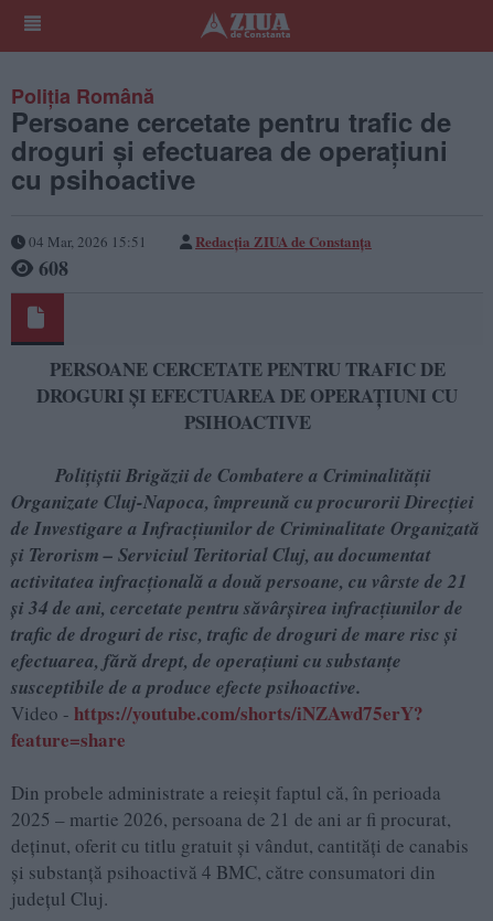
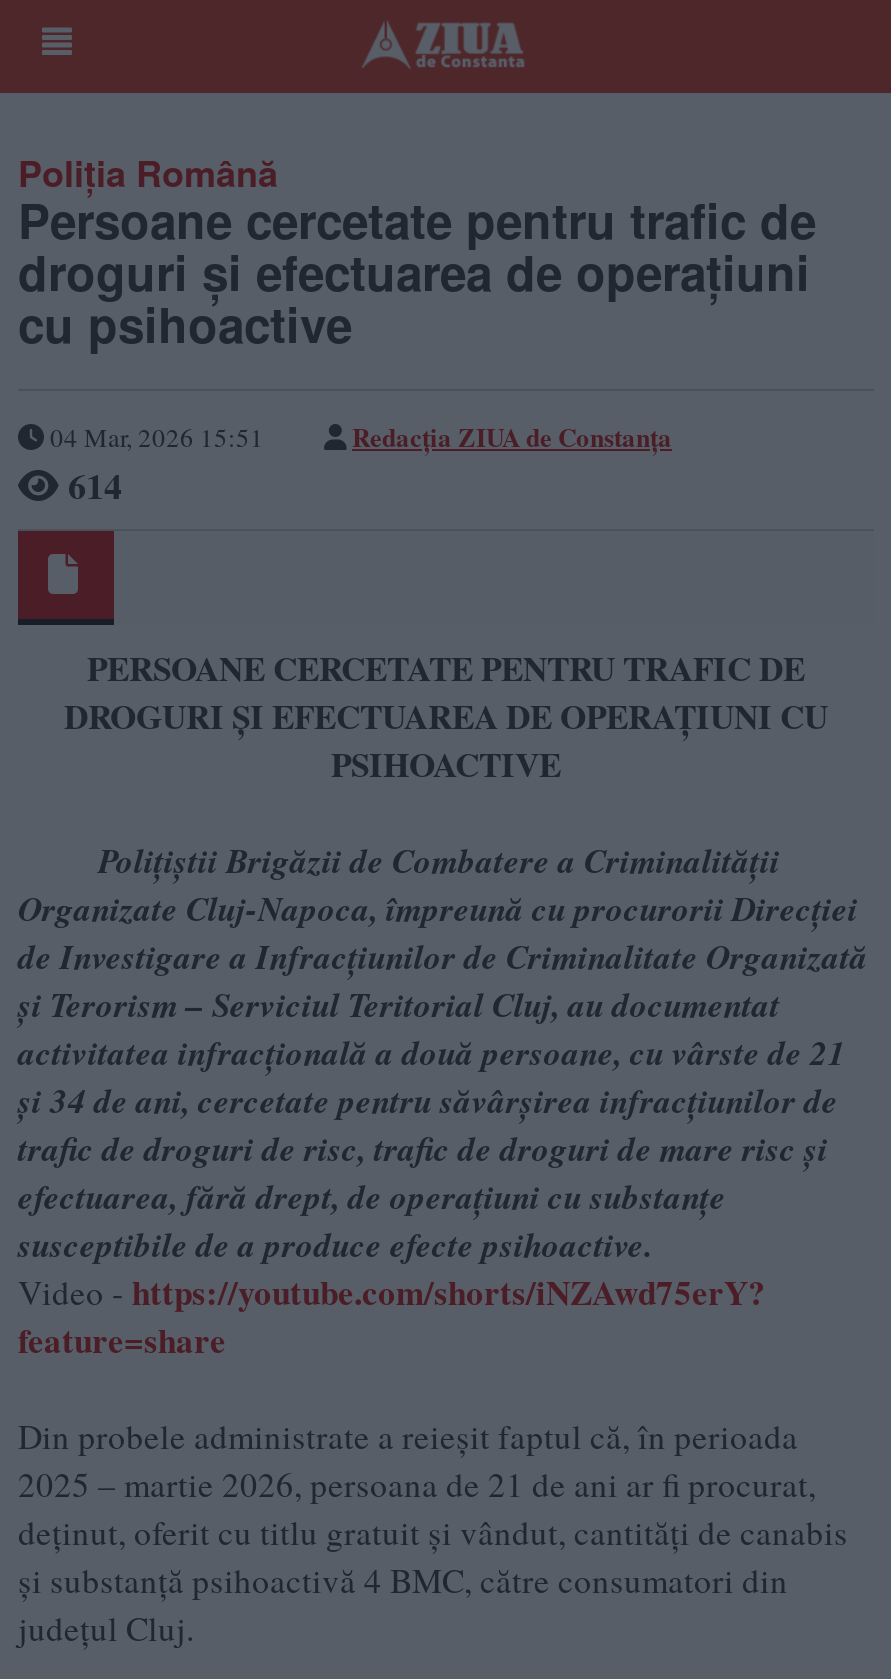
- 608
+ 614
